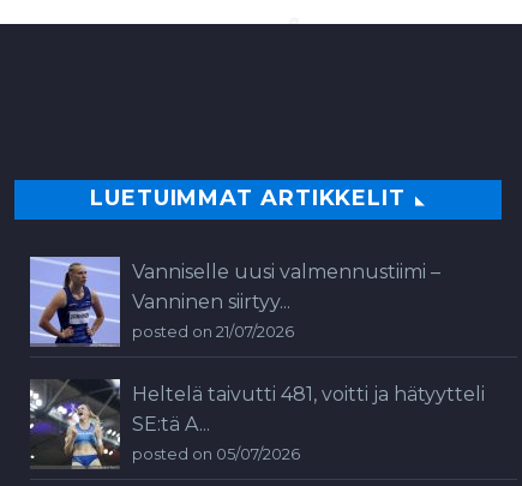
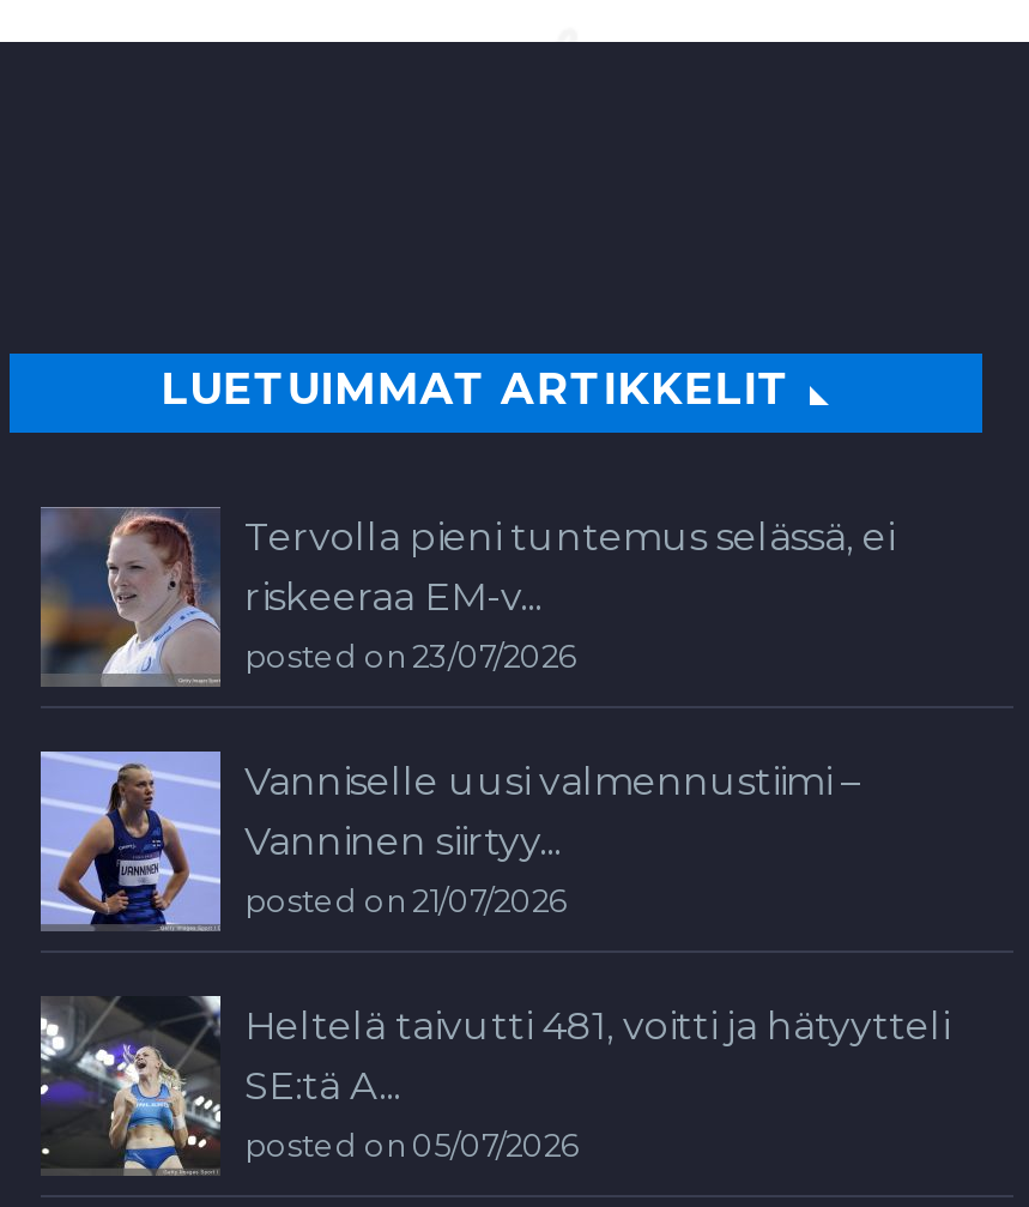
+ [image]
+ Tervolla pieni tuntemus selässä, ei
+ riskeeraa EM-v...
+ posted on 23/07/2026
